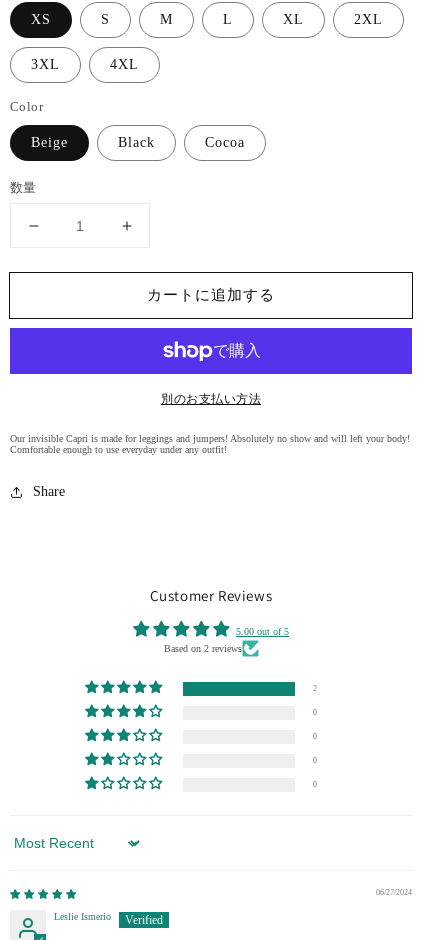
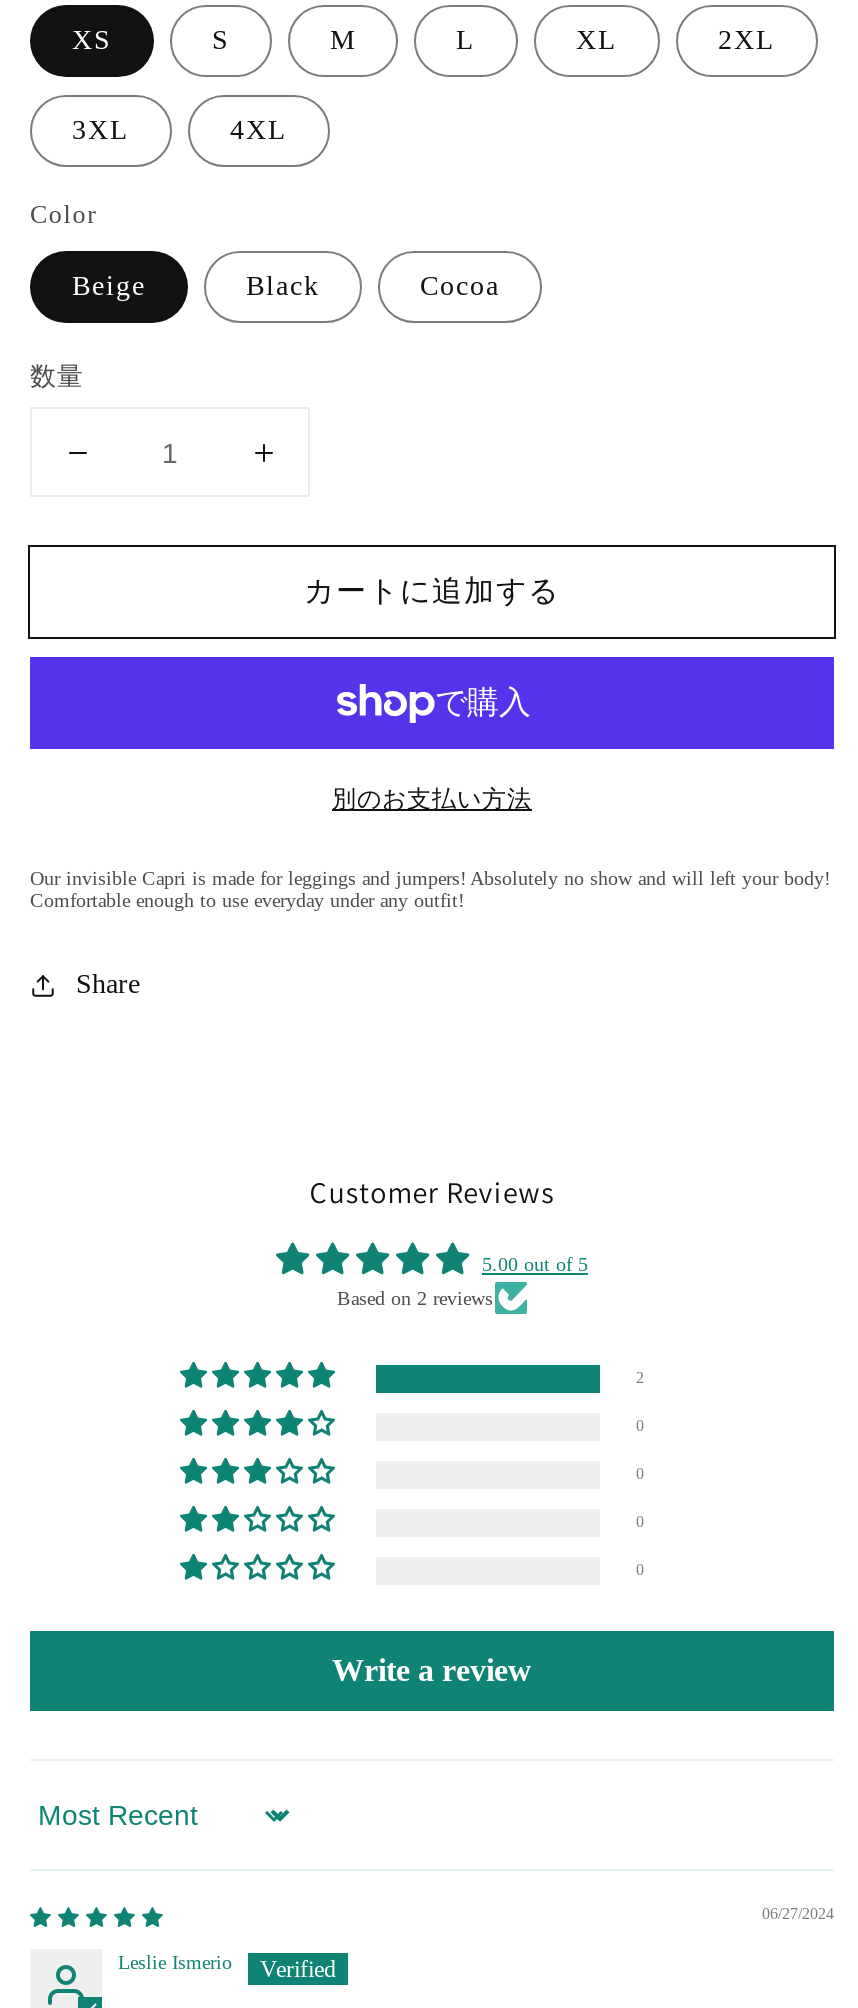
+ Write a review
